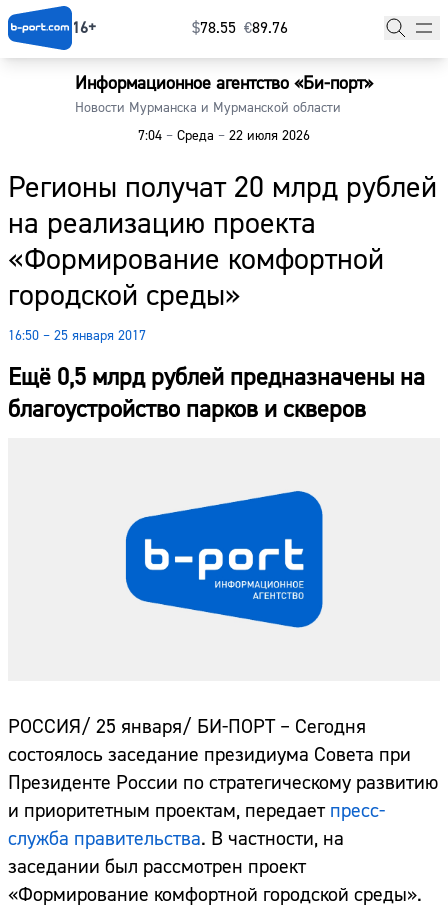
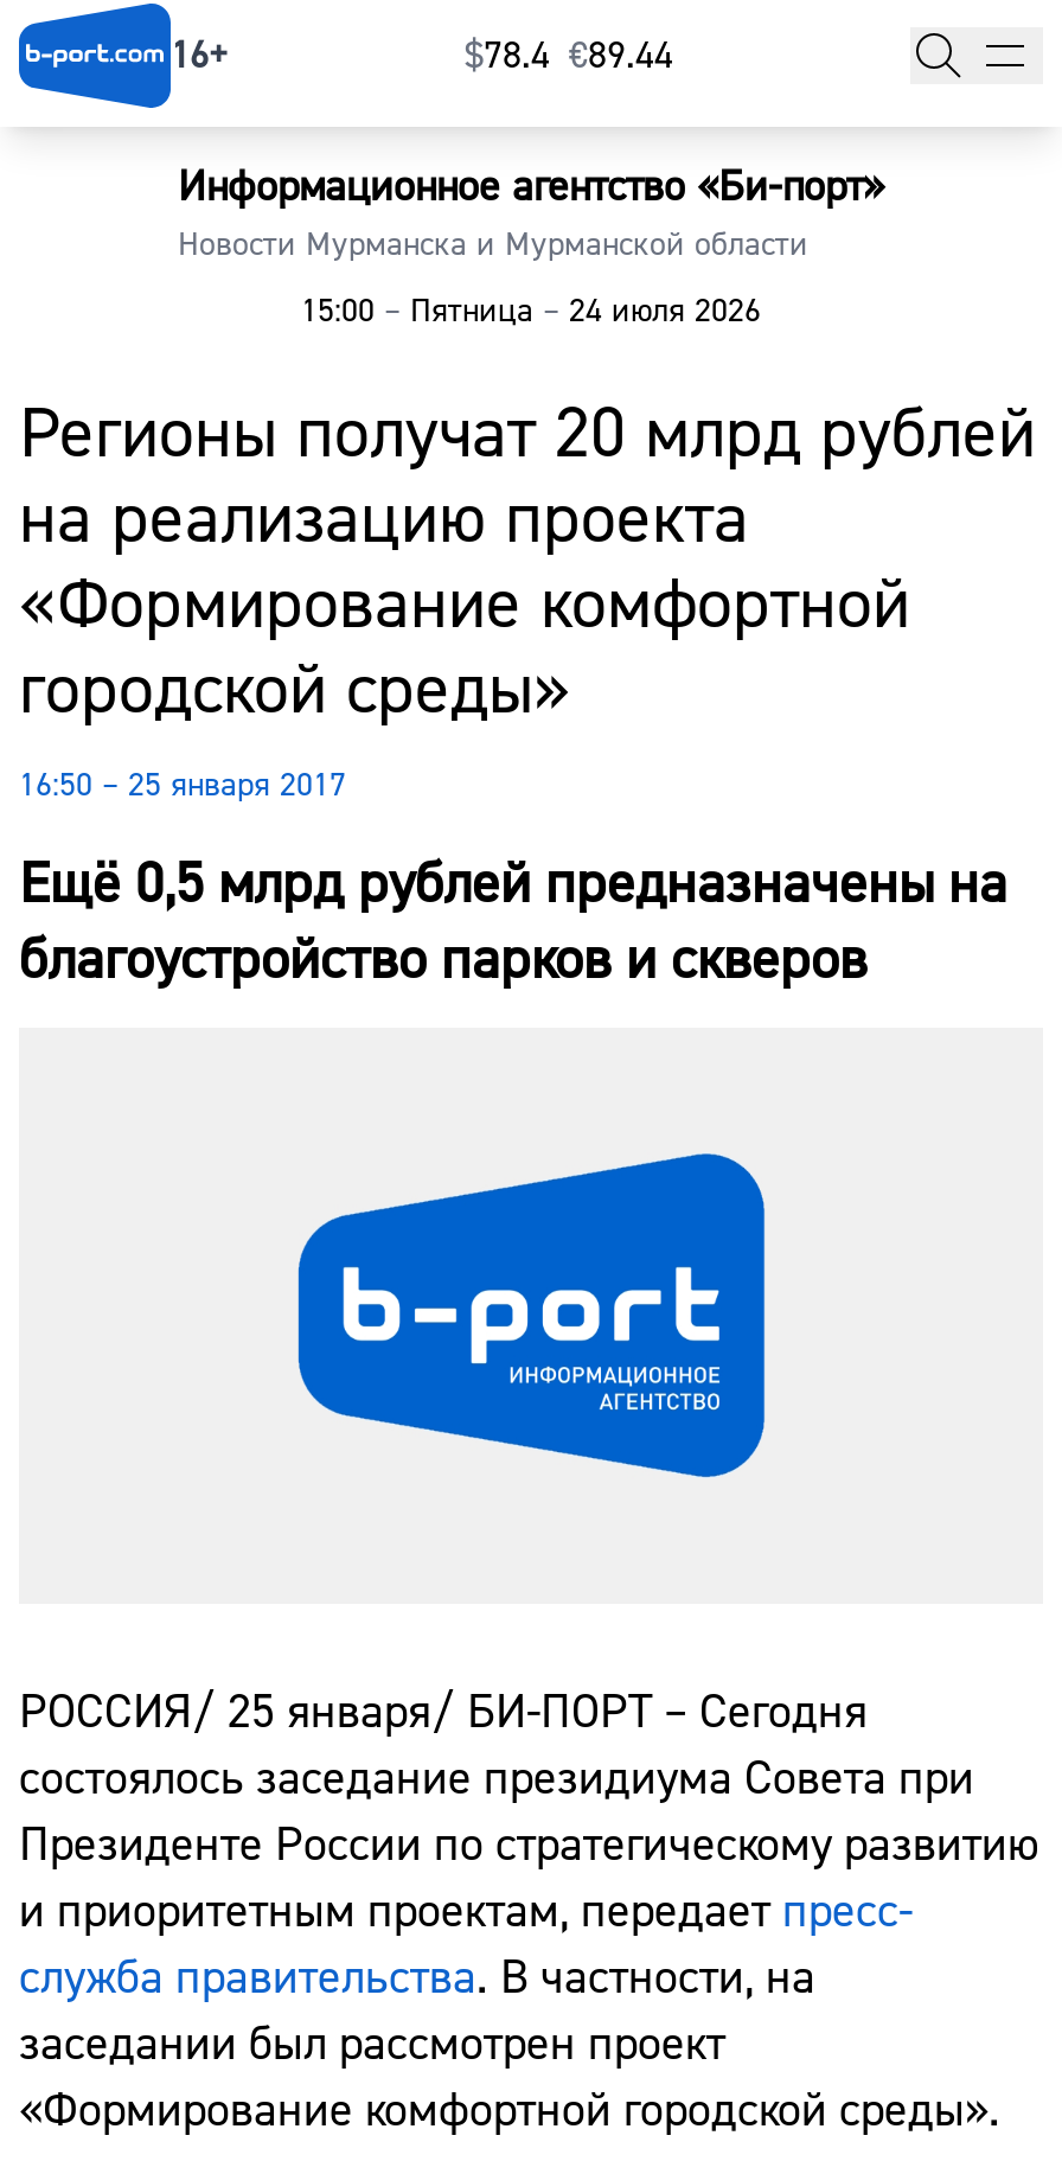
- $78.55 €89.76
+ $78.4 €89.44

- 7:04 – Среда – 22 июля 2026
+ 15:00 – Пятница – 24 июля 2026
